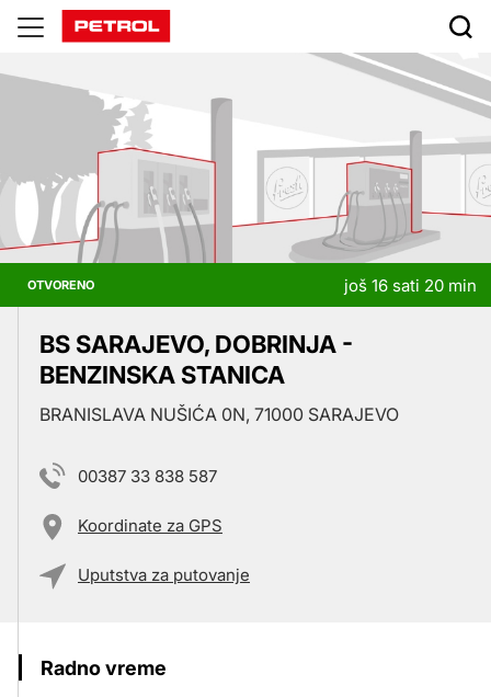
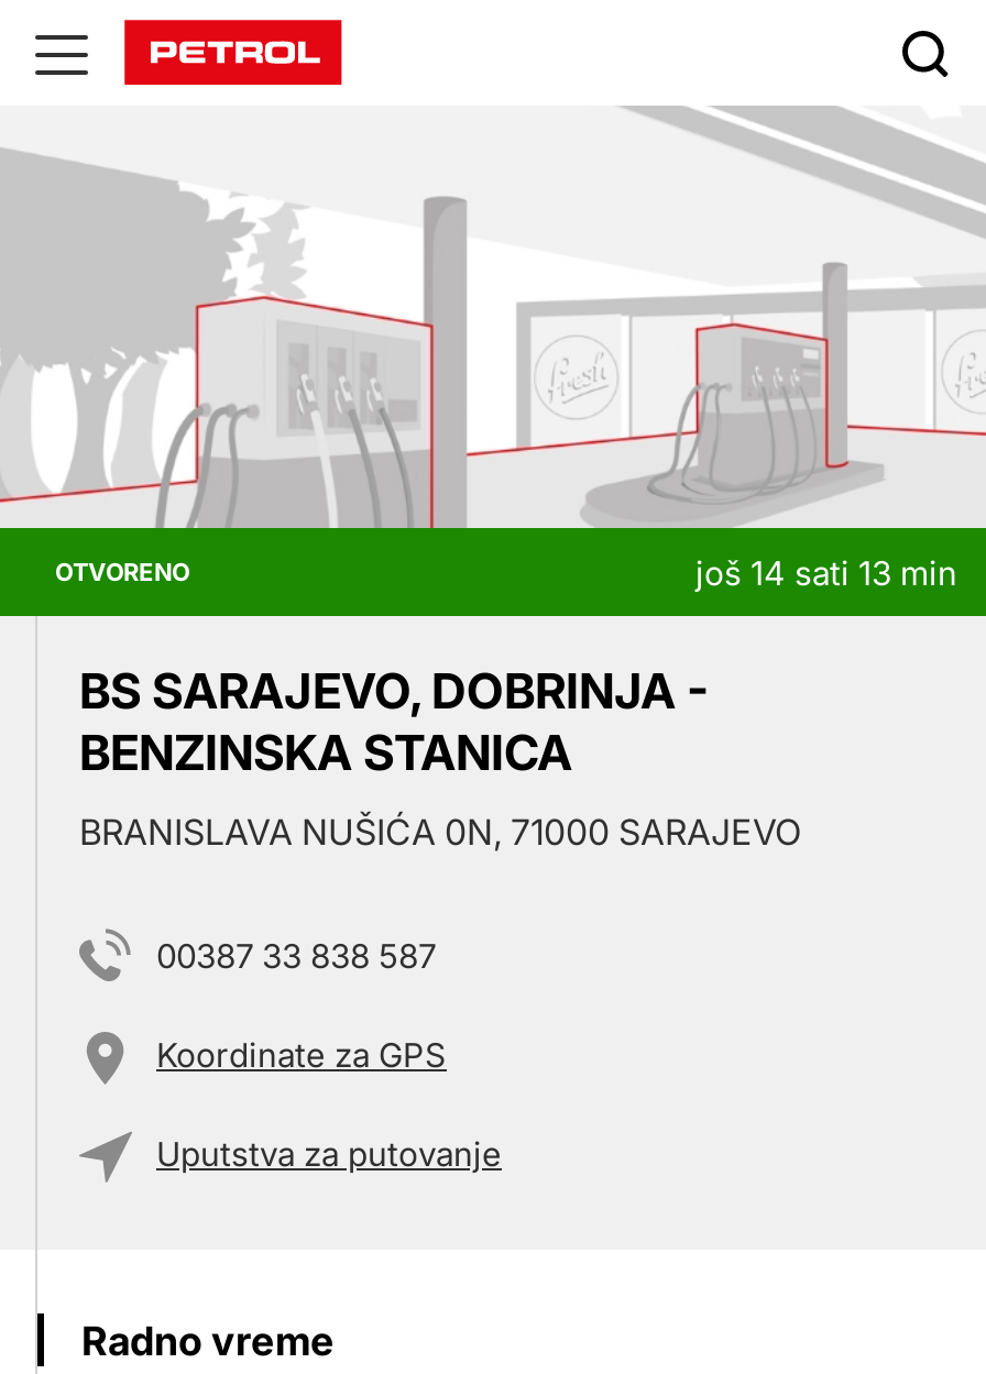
- još 16 sati 20 min
+ još 14 sati 13 min
